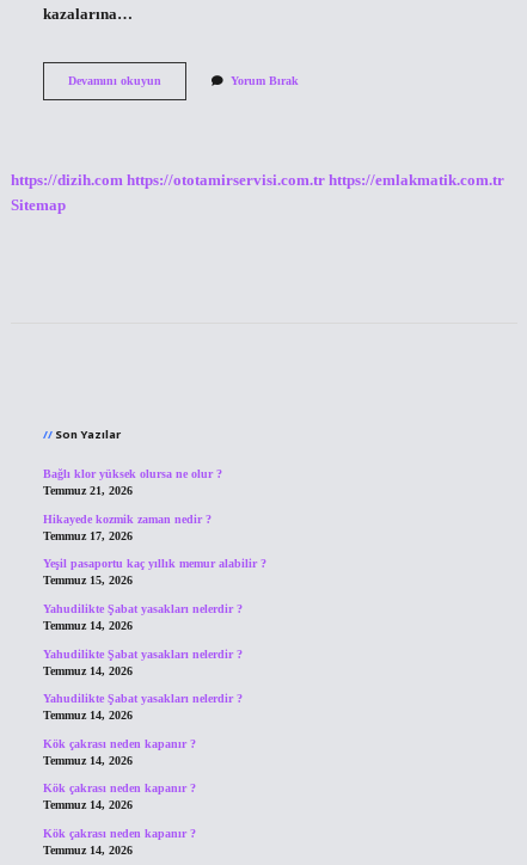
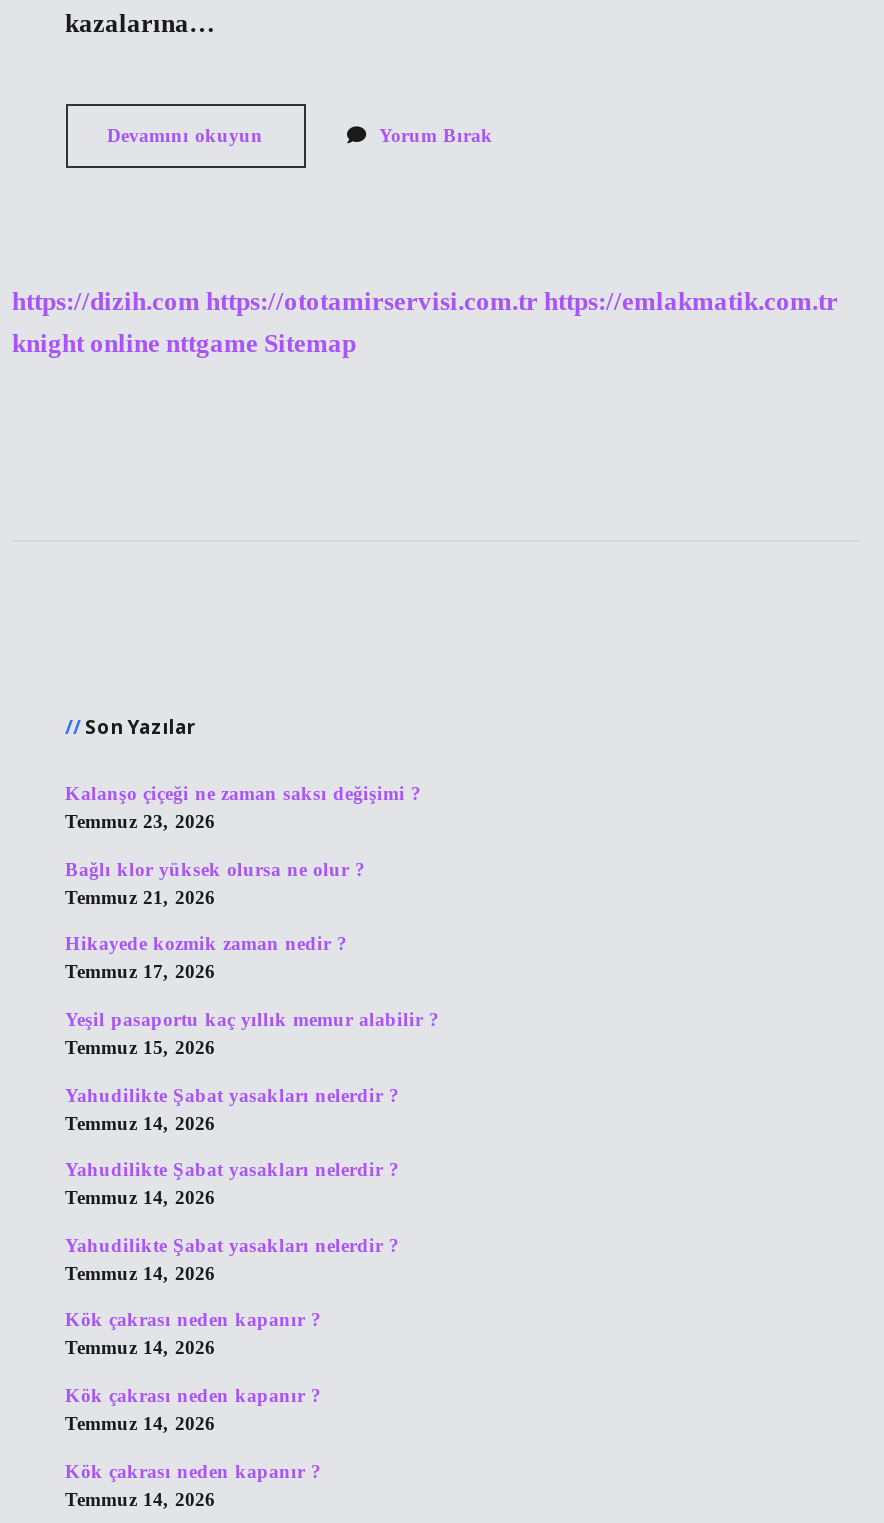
- Sitemap
+ knight online nttgame Sitemap

+ Kalanşo çiçeği ne zaman saksı değişimi ?
+ Temmuz 23, 2026
